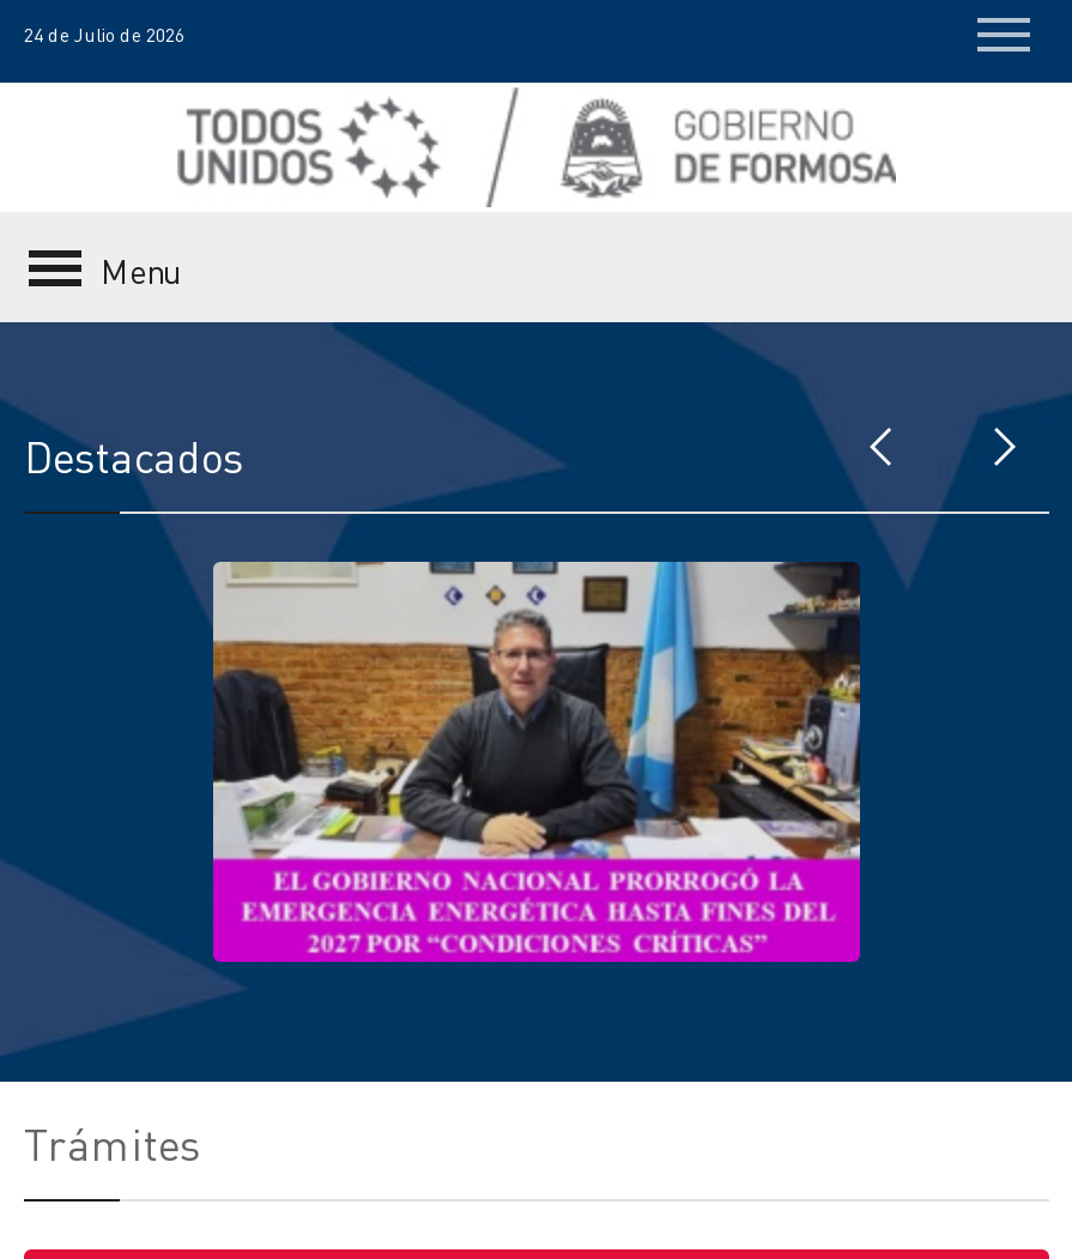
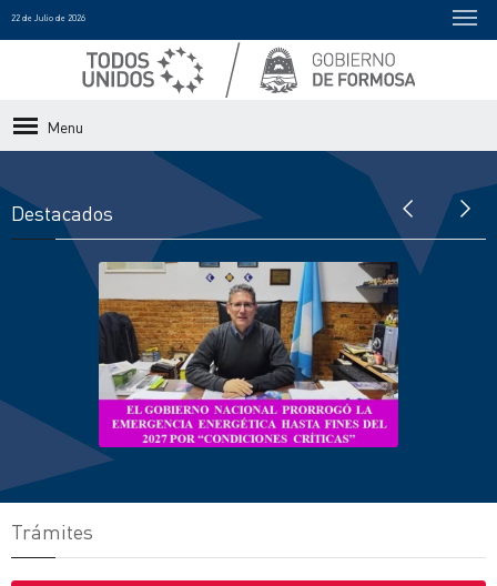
- 24 de Julio de 2026
+ 22 de Julio de 2026
